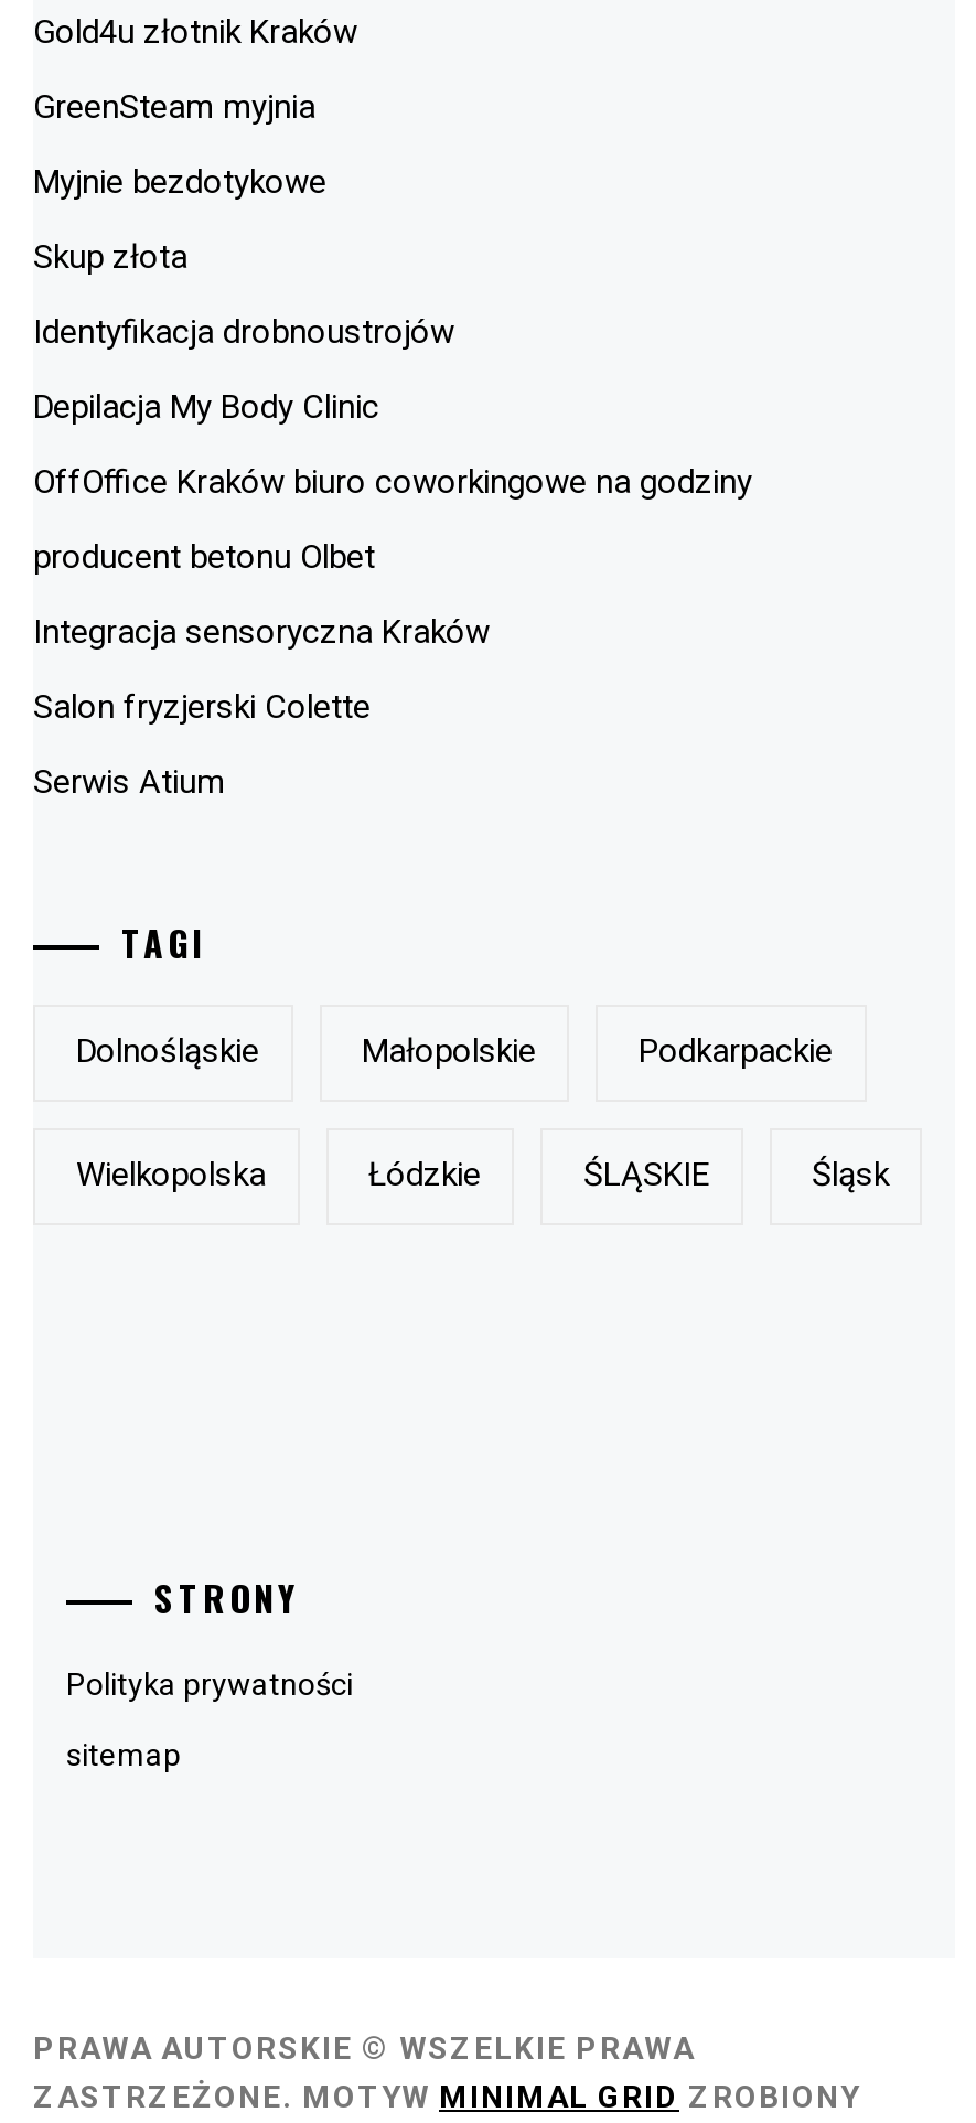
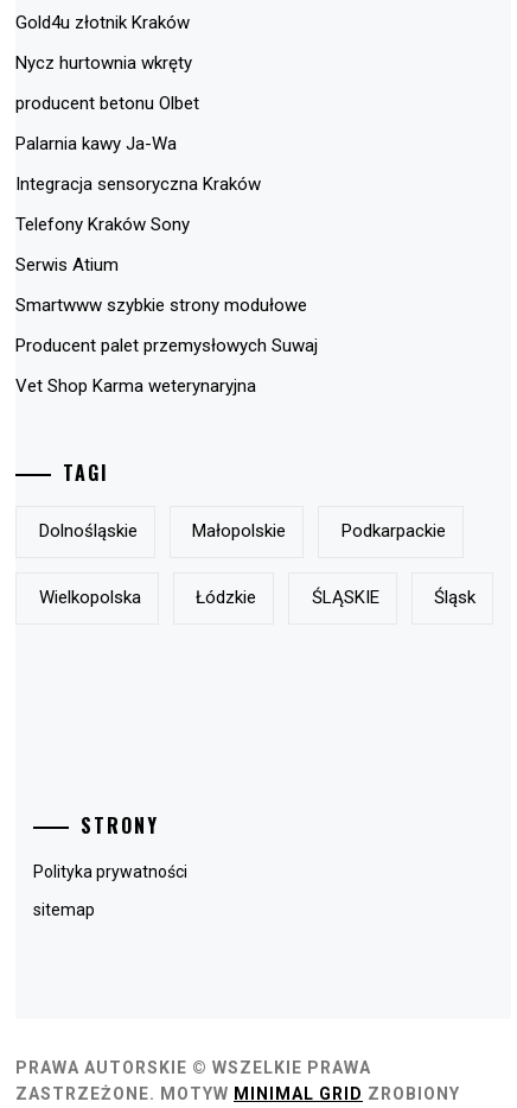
- GreenSteam myjnia
- Myjnie bezdotykowe
- Skup złota
- Identyfikacja drobnoustrojów
- Depilacja My Body Clinic
- OffOffice Kraków biuro coworkingowe na godziny
+ Nycz hurtownia wkręty

moved up: producent betonu Olbet

+ Palarnia kawy Ja-Wa

moved up: Integracja sensoryczna Kraków

- Salon fryzjerski Colette
+ Telefony Kraków Sony

moved up: Serwis Atium

+ Smartwww szybkie strony modułowe
+ Producent palet przemysłowych Suwaj
+ Vet Shop Karma weterynaryjna
